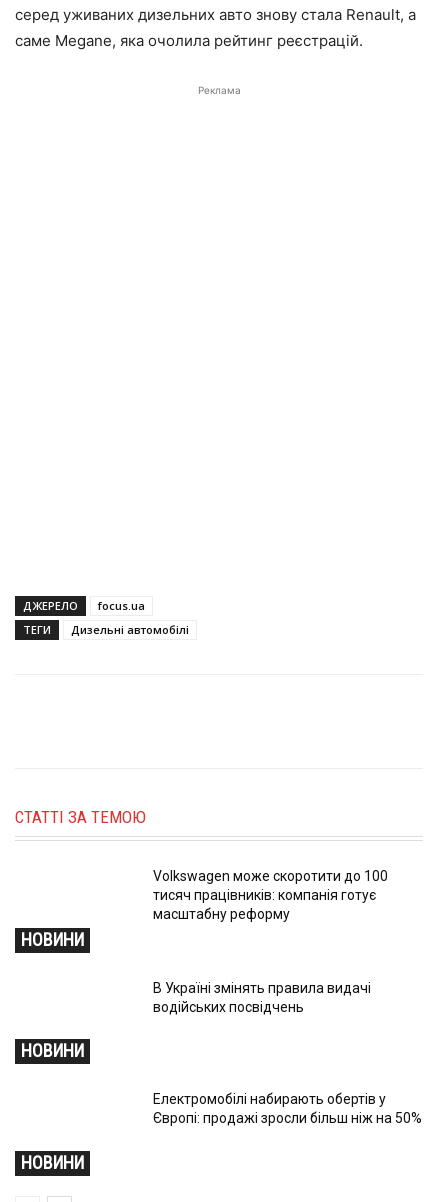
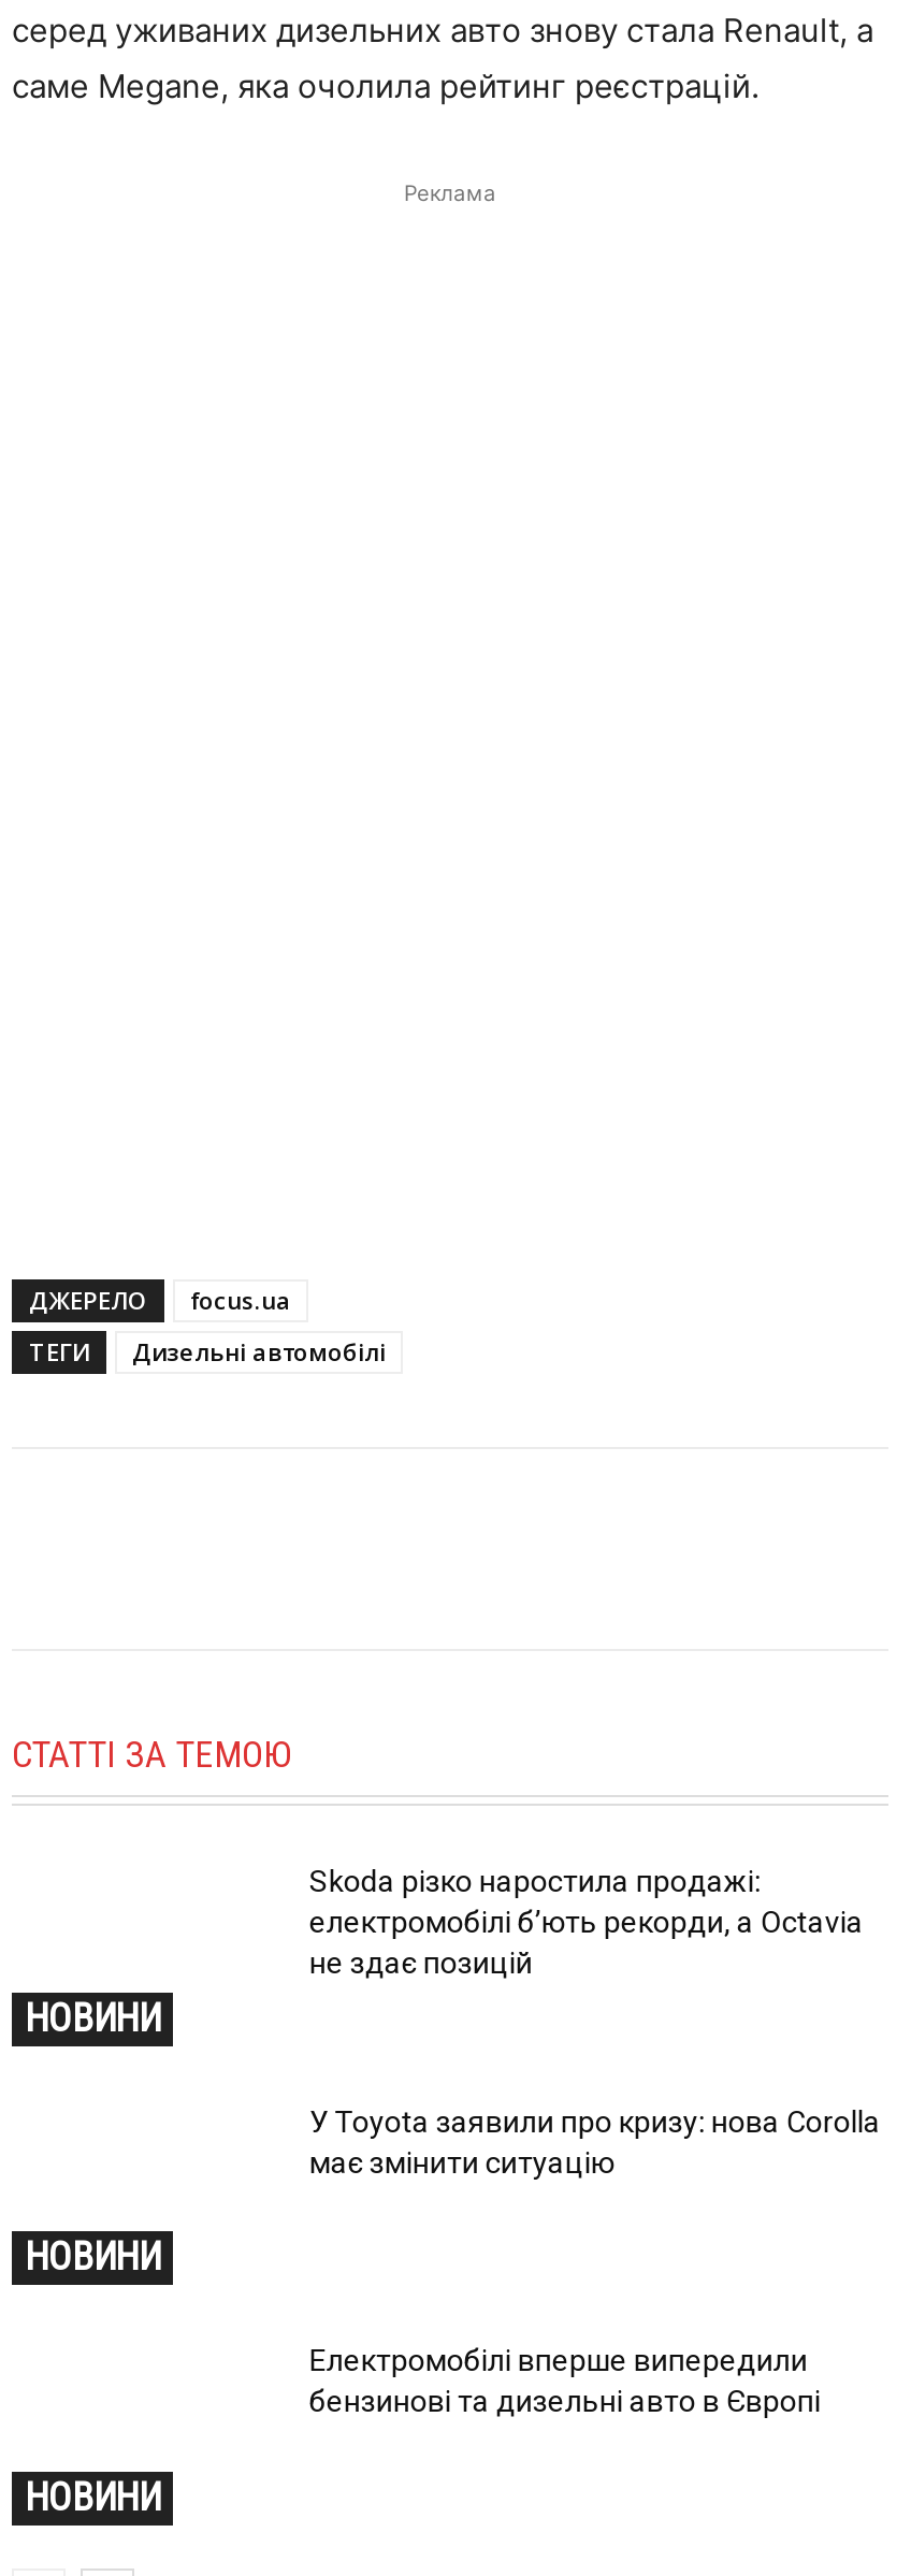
- Volkswagen може скоротити до 100
- тисяч працівників: компанія готує
- масштабну реформу
+ Skoda різко наростила продажі:
+ електромобілі б’ють рекорди, а Octavia
+ не здає позицій

- В Україні змінять правила видачі
- водійських посвідчень
+ У Toyota заявили про кризу: нова Corolla
+ має змінити ситуацію

- Електромобілі набирають обертів у
- Європі: продажі зросли більш ніж на 50%
+ Електромобілі вперше випередили
+ бензинові та дизельні авто в Європі
